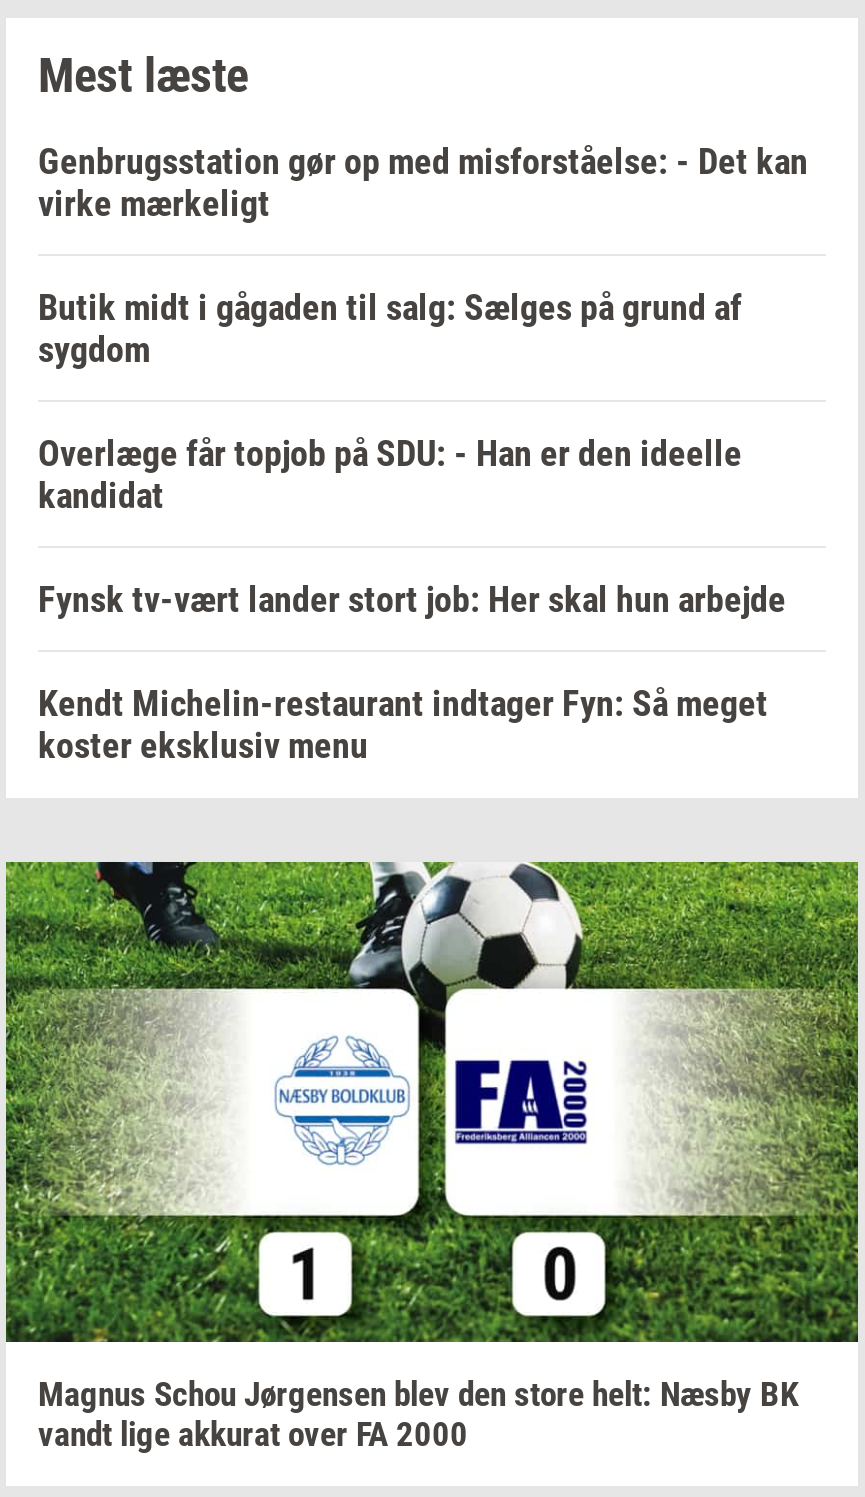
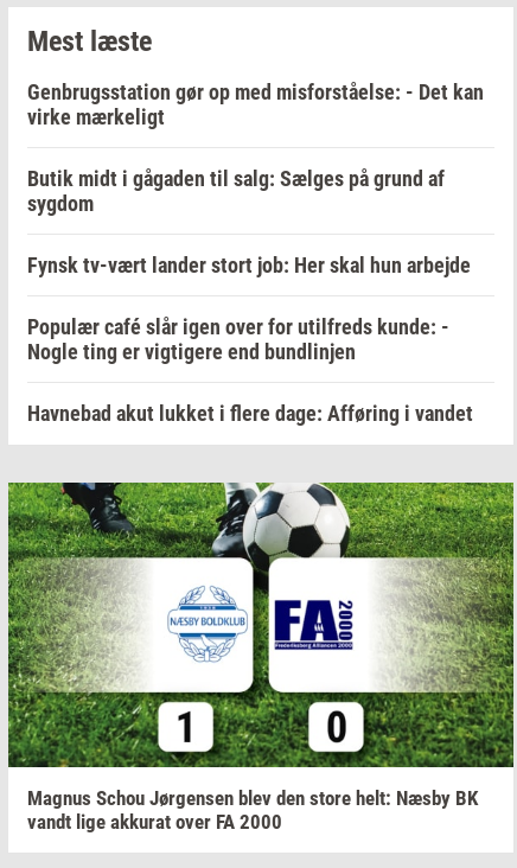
- Overlæge får topjob på SDU: - Han er den ideelle
- kandidat

moved up: Fynsk tv-vært lander stort job: Her skal hun arbejde

- Kendt Michelin-restaurant indtager Fyn: Så meget
- koster eksklusiv menu
+ Populær café slår igen over for utilfreds kunde: -
+ Nogle ting er vigtigere end bundlinjen
+ Havnebad akut lukket i flere dage: Afføring i vandet
